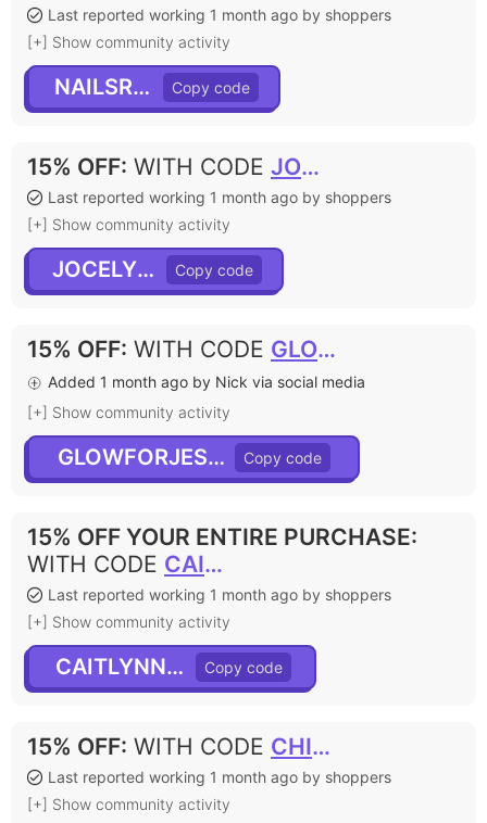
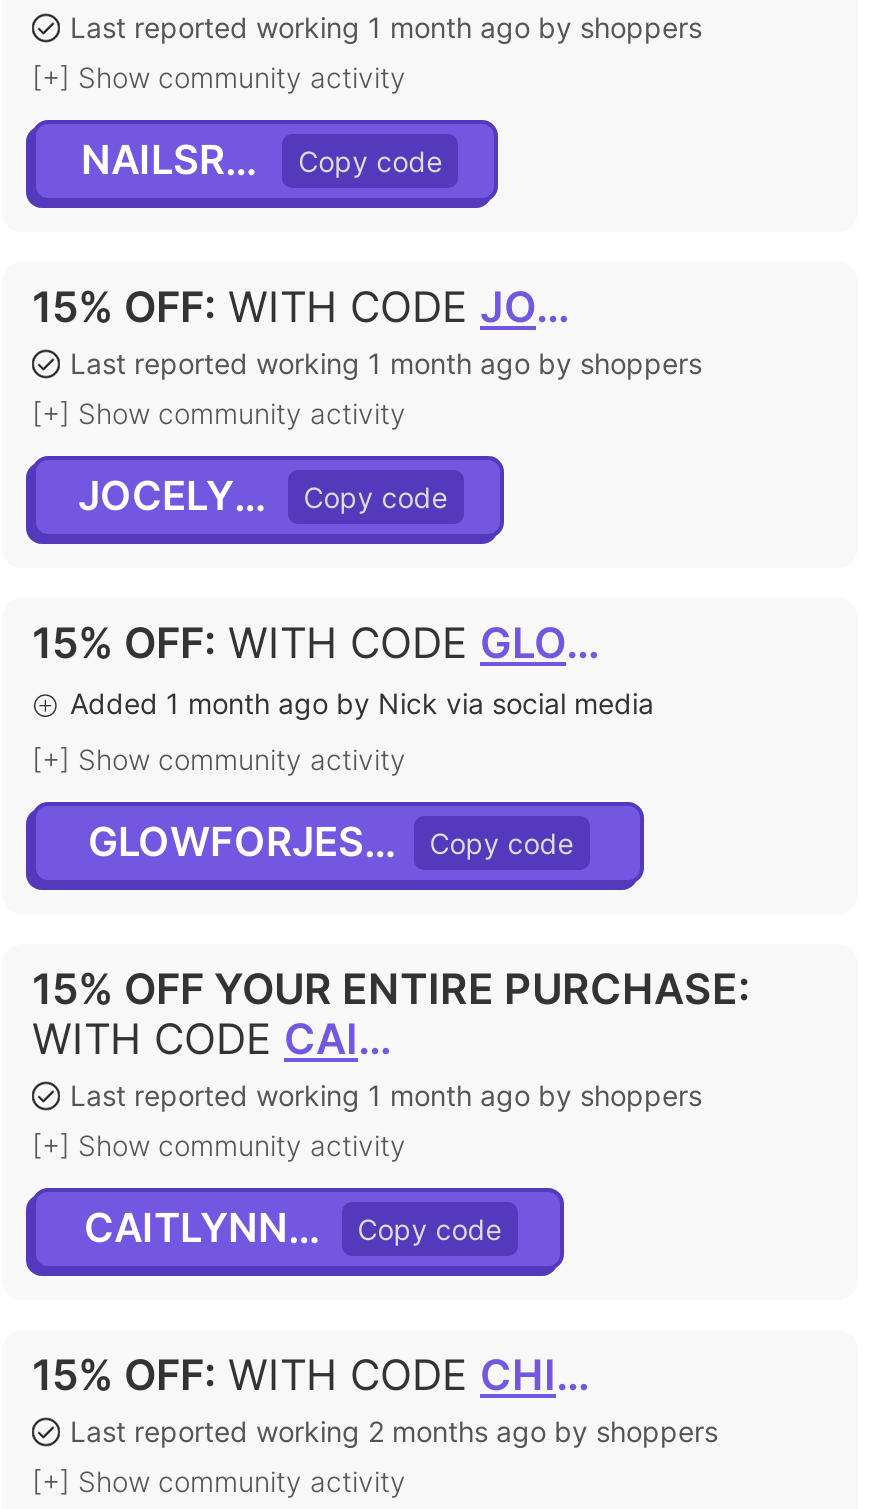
- Last reported working 1 month ago by shoppers
+ Last reported working 2 months ago by shoppers
